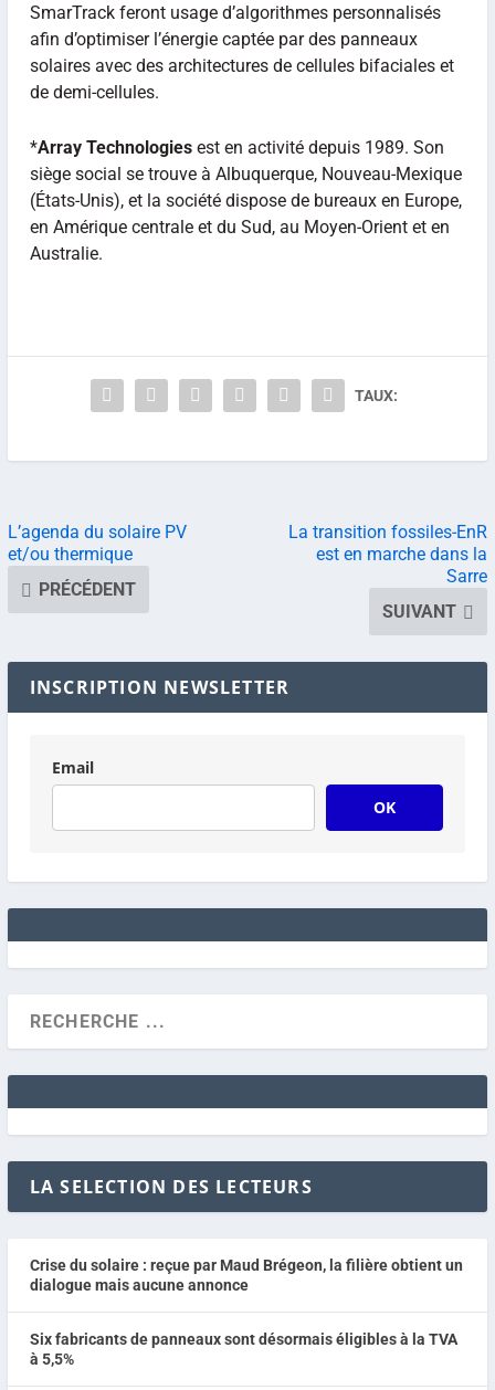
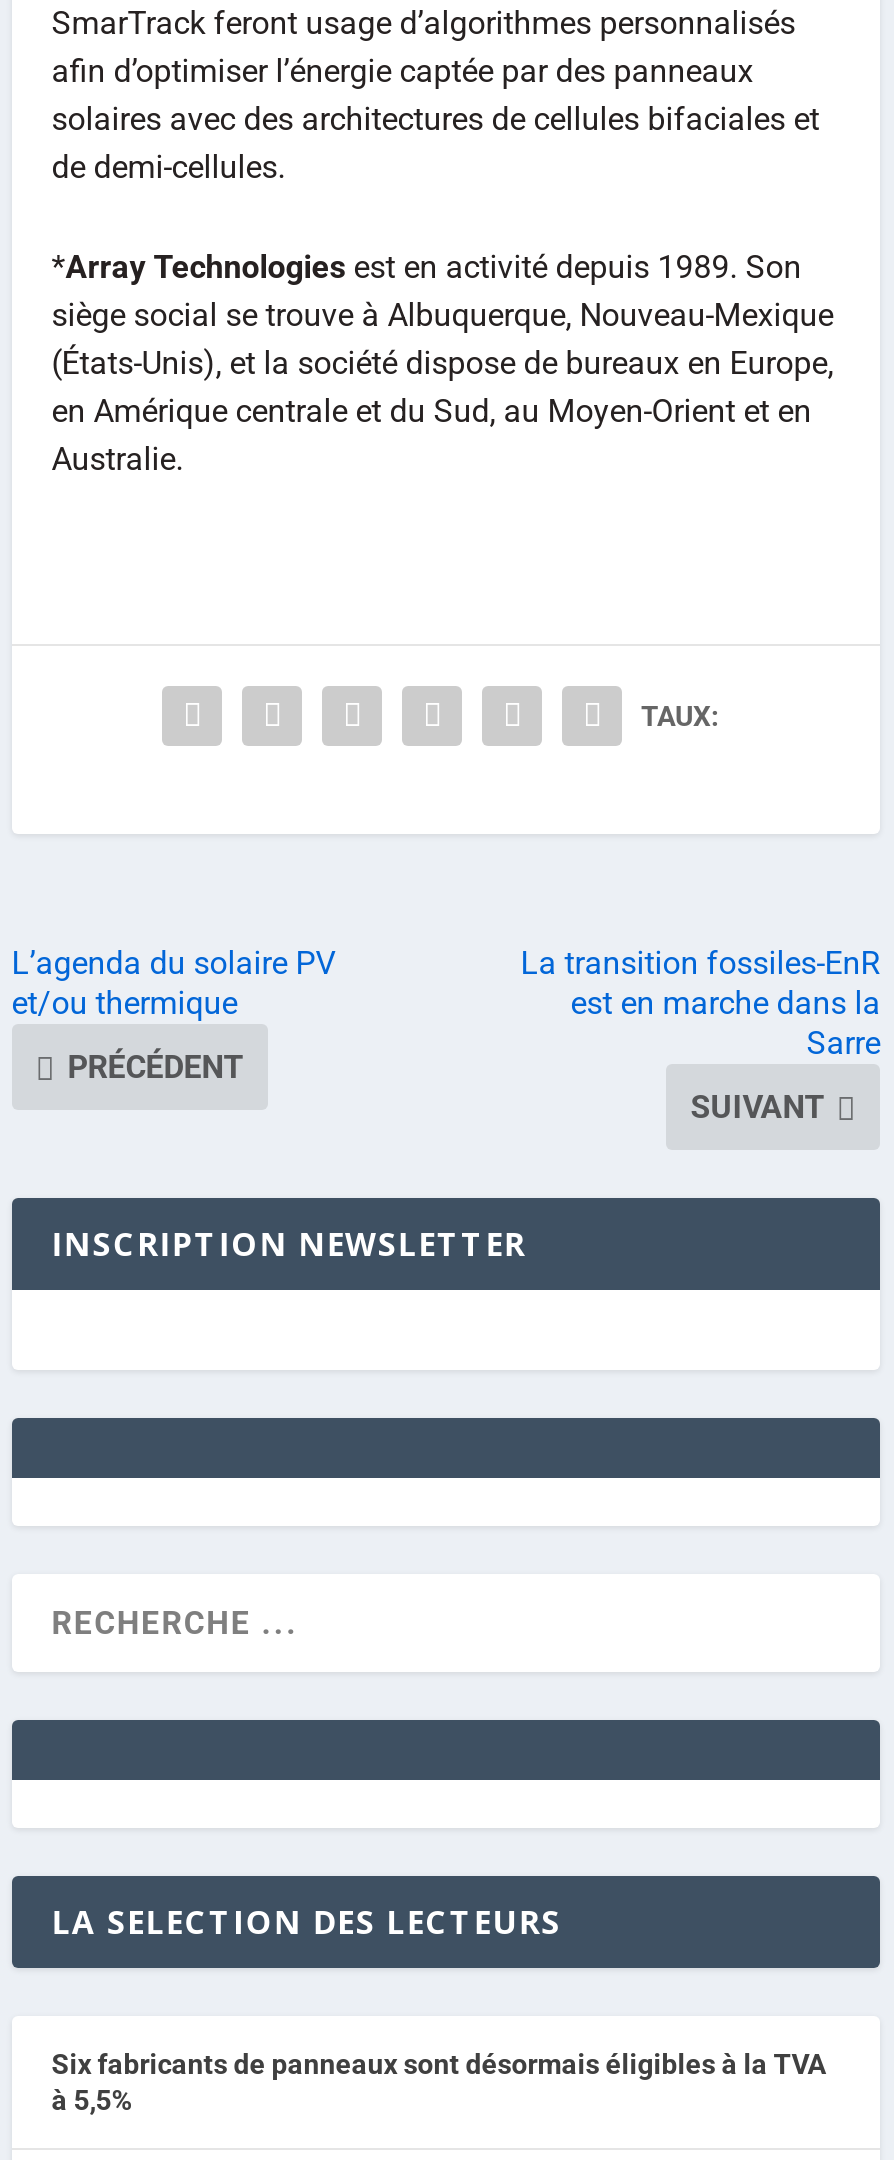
- Email
- OK

- Crise du solaire : reçue par Maud Brégeon, la filière obtient un
- dialogue mais aucune annonce
